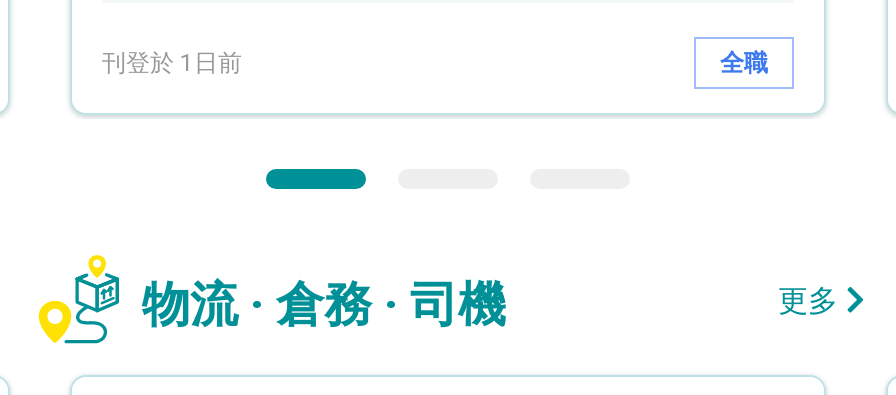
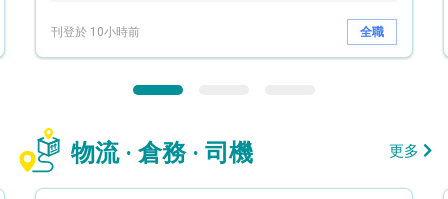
- 刊登於 1日前
+ 刊登於 10小時前
